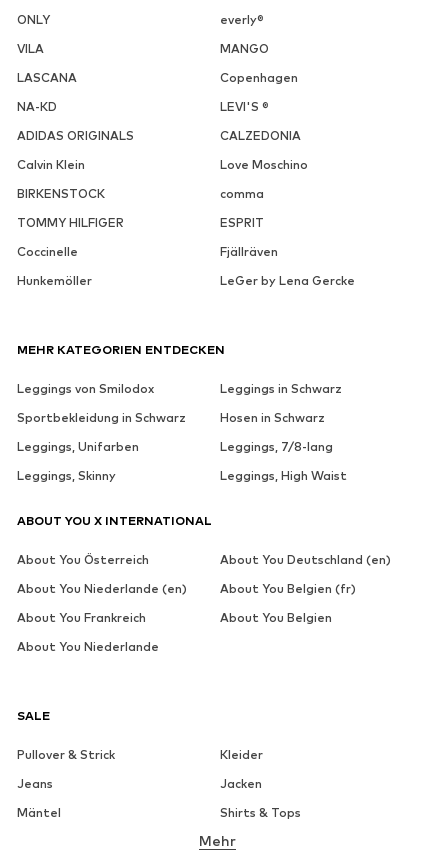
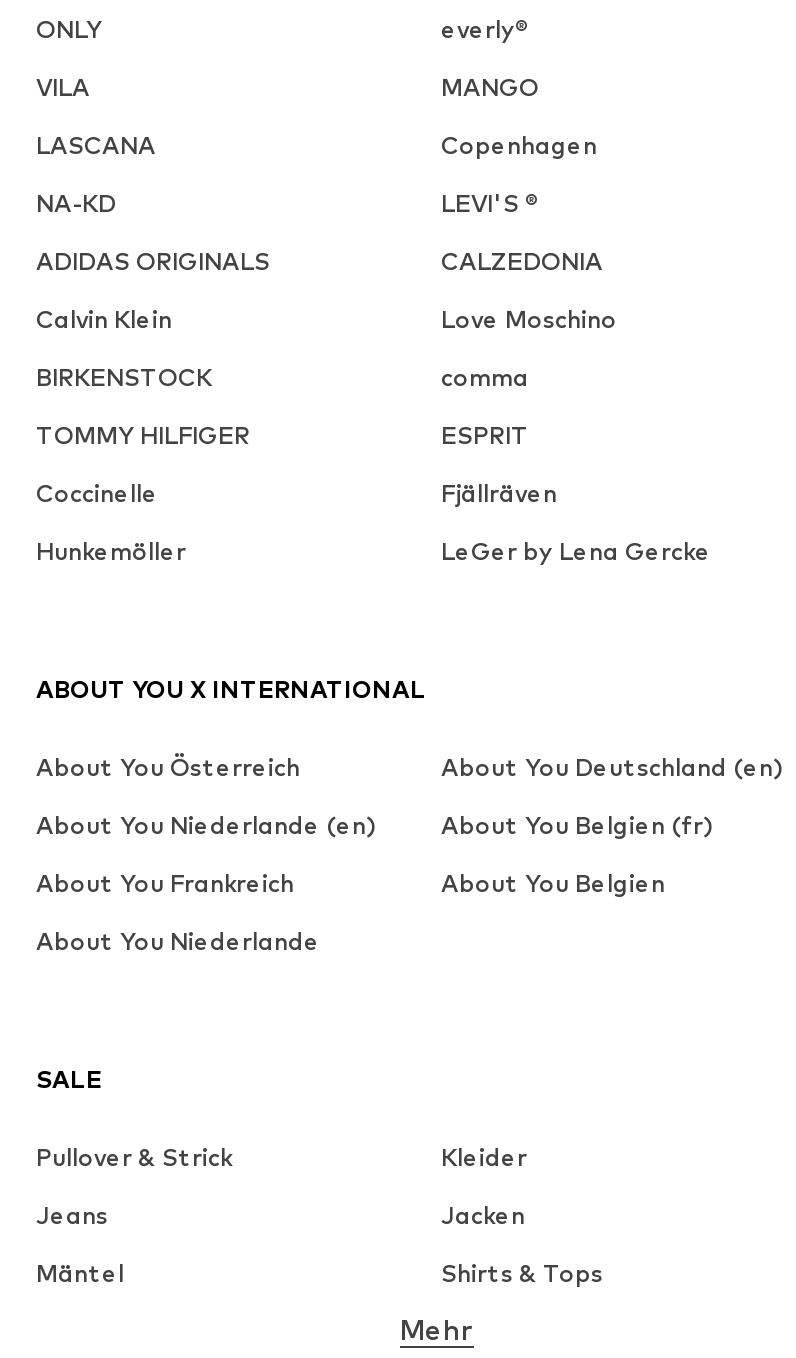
- MEHR KATEGORIEN ENTDECKEN
- Leggings von Smilodox
- Leggings in Schwarz
- Sportbekleidung in Schwarz
- Hosen in Schwarz
- Leggings, Unifarben
- Leggings, 7/8-lang
- Leggings, Skinny
- Leggings, High Waist
